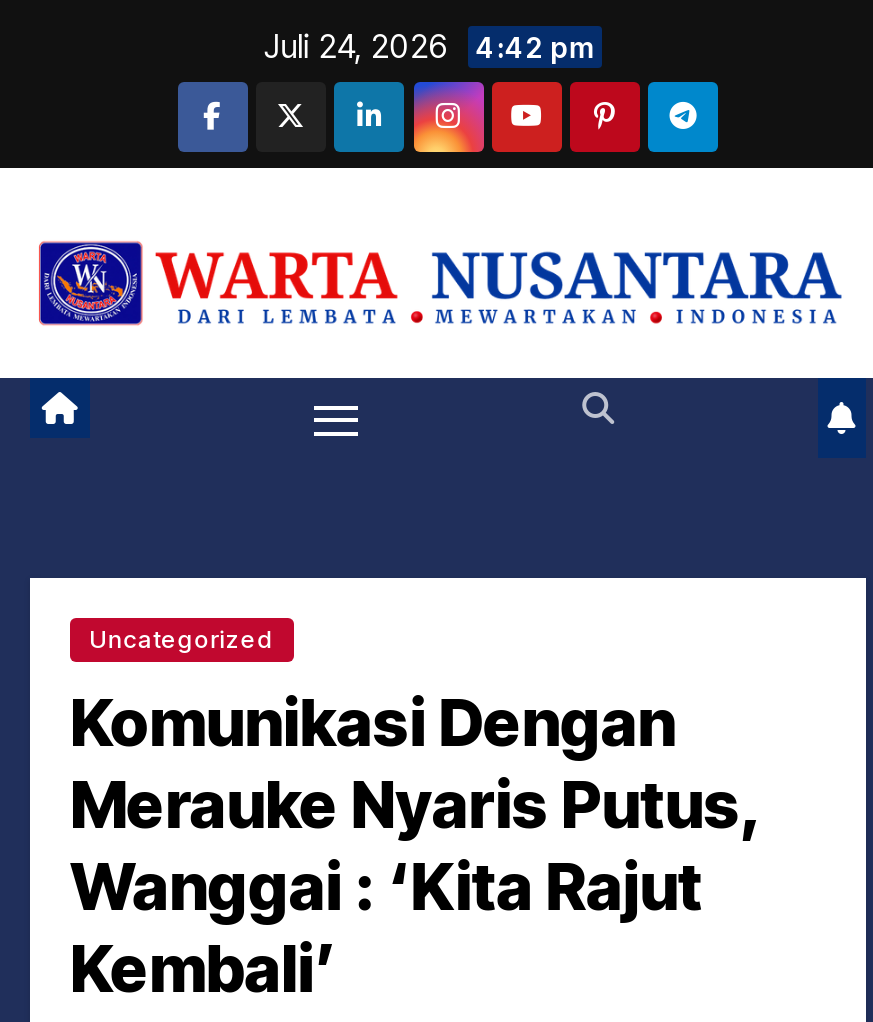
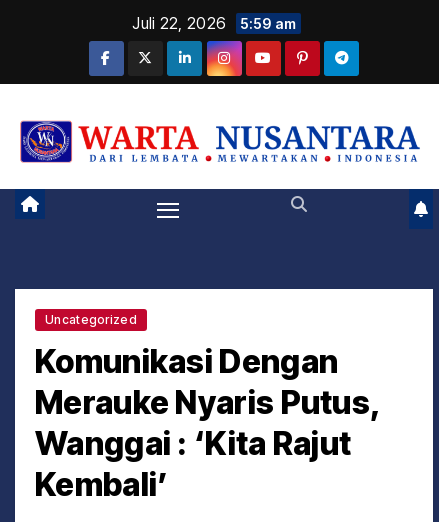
- Juli 24, 2026 4:42 pm
+ Juli 22, 2026 5:59 am
